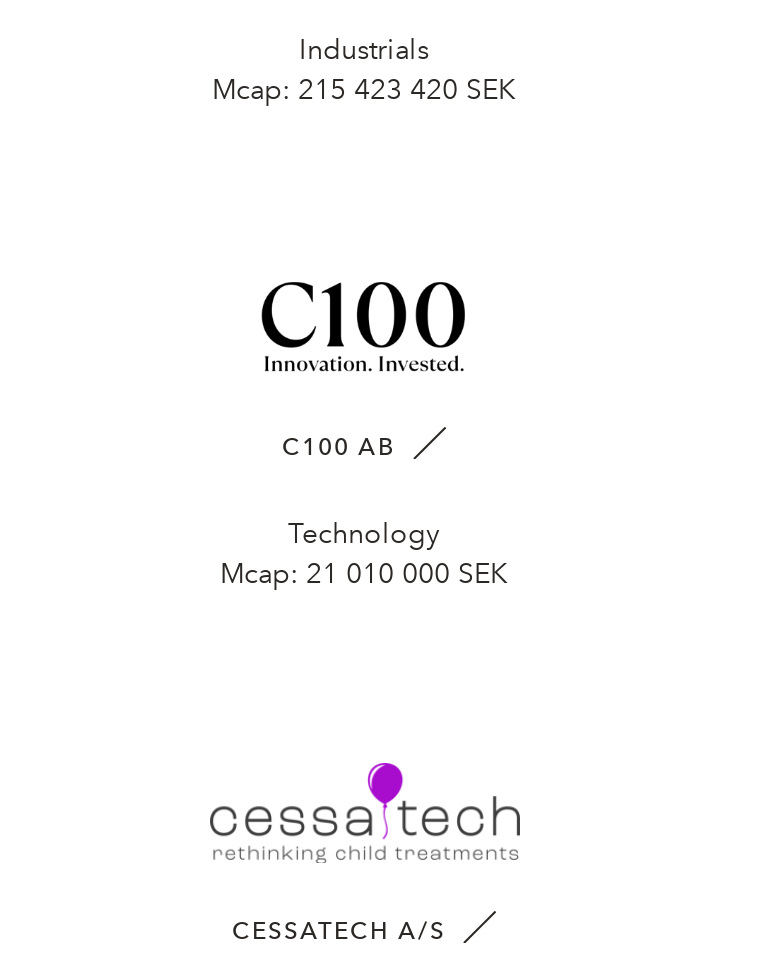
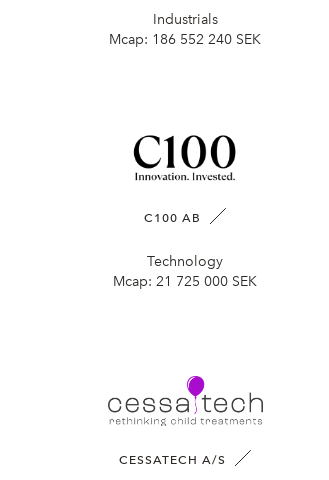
- Mcap: 215 423 420 SEK
+ Mcap: 186 552 240 SEK

- Mcap: 21 010 000 SEK
+ Mcap: 21 725 000 SEK
